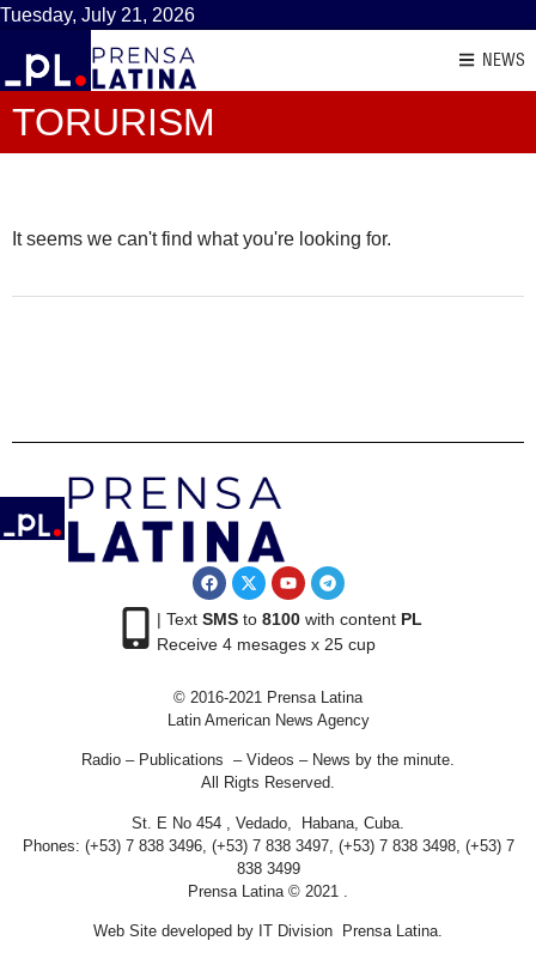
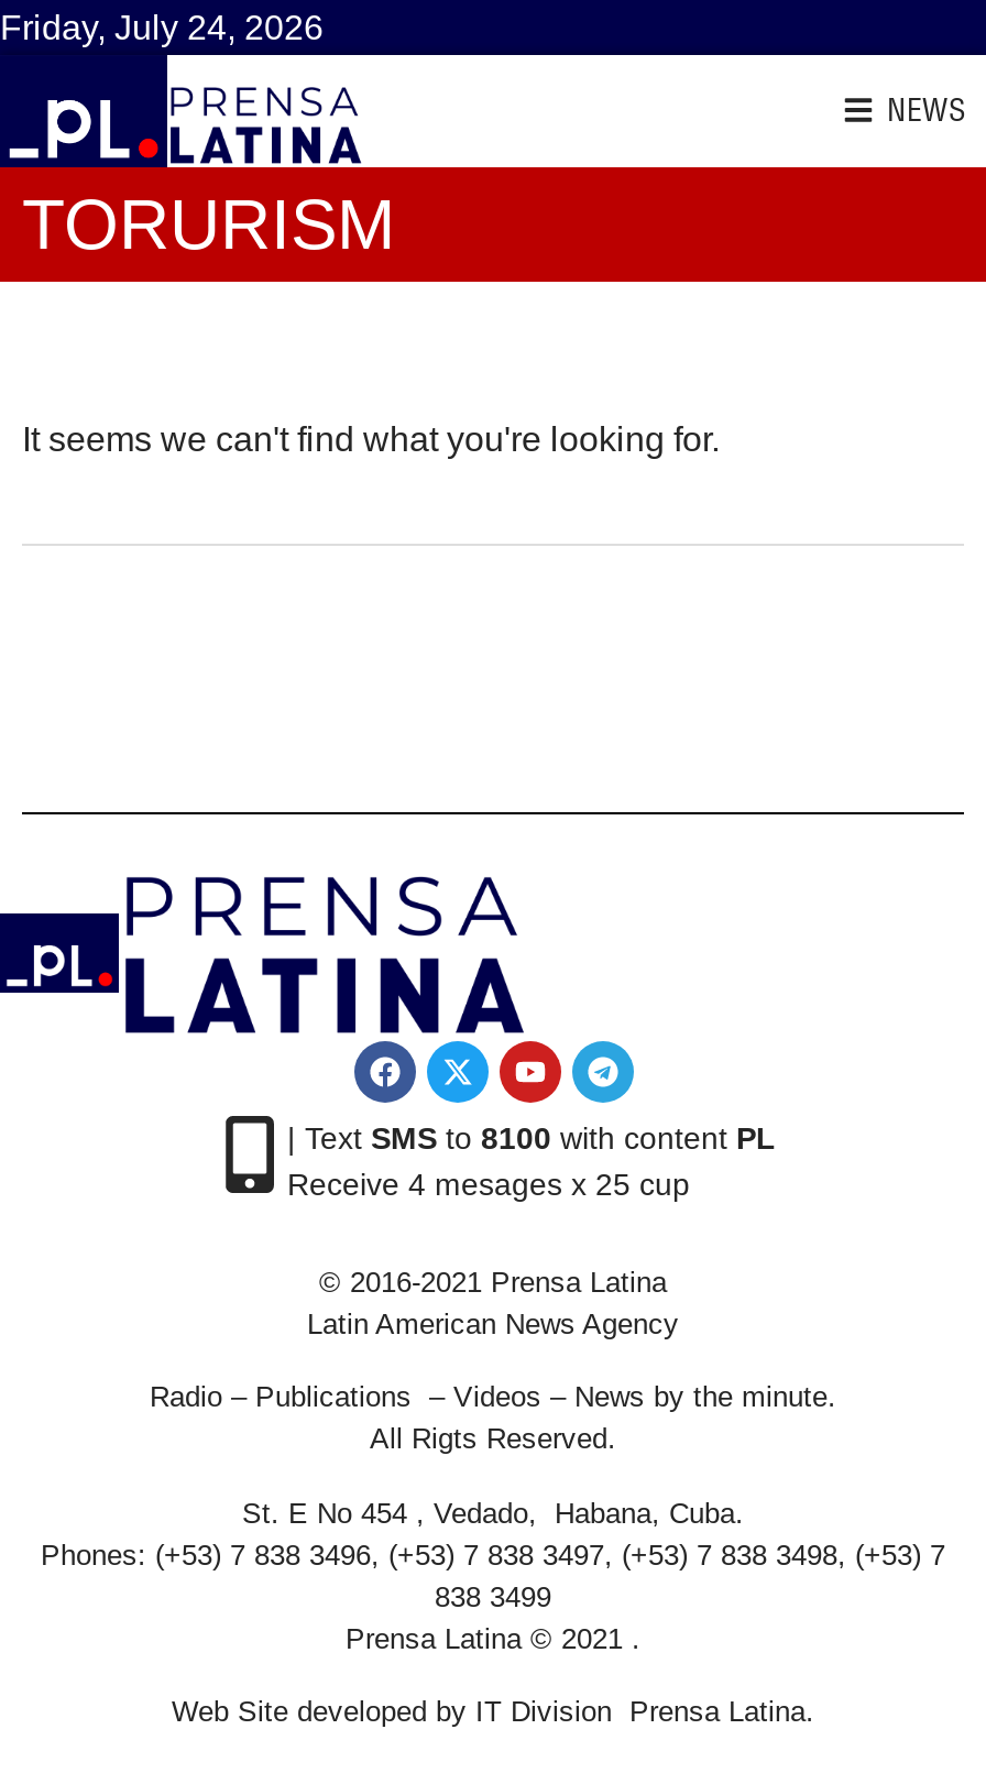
- Tuesday, July 21, 2026
+ Friday, July 24, 2026
